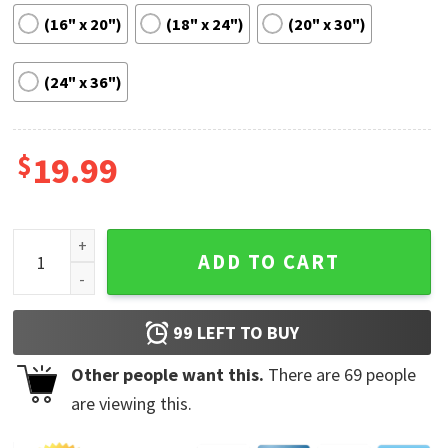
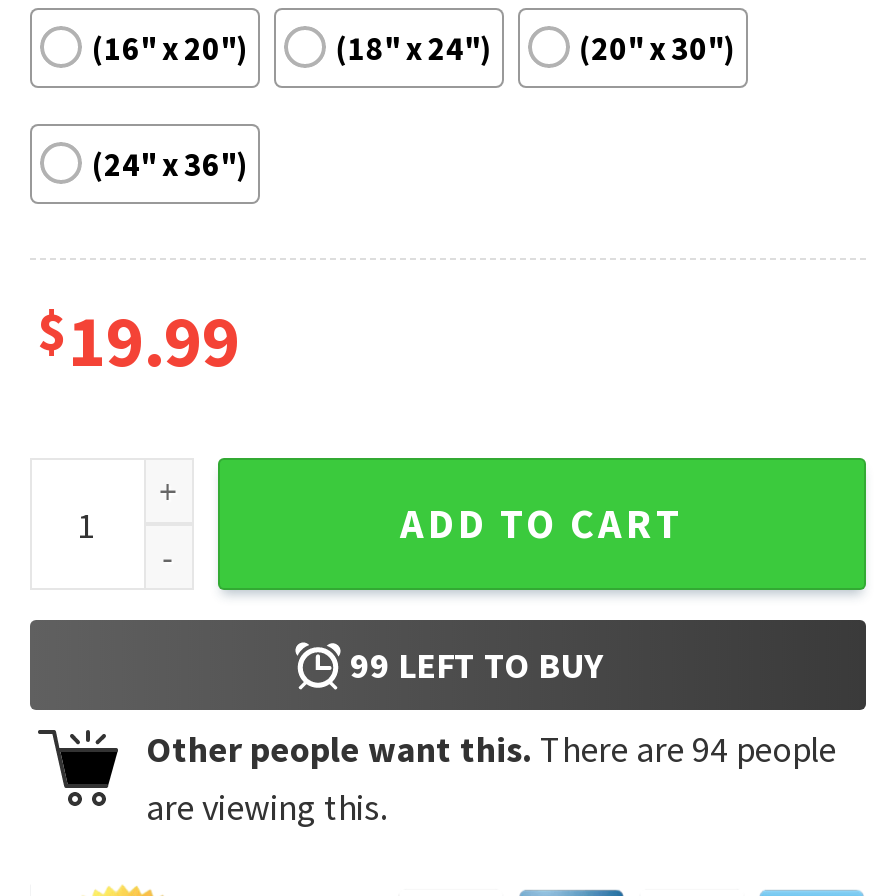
- Other people want this. There are 69 people
+ Other people want this. There are 94 people
